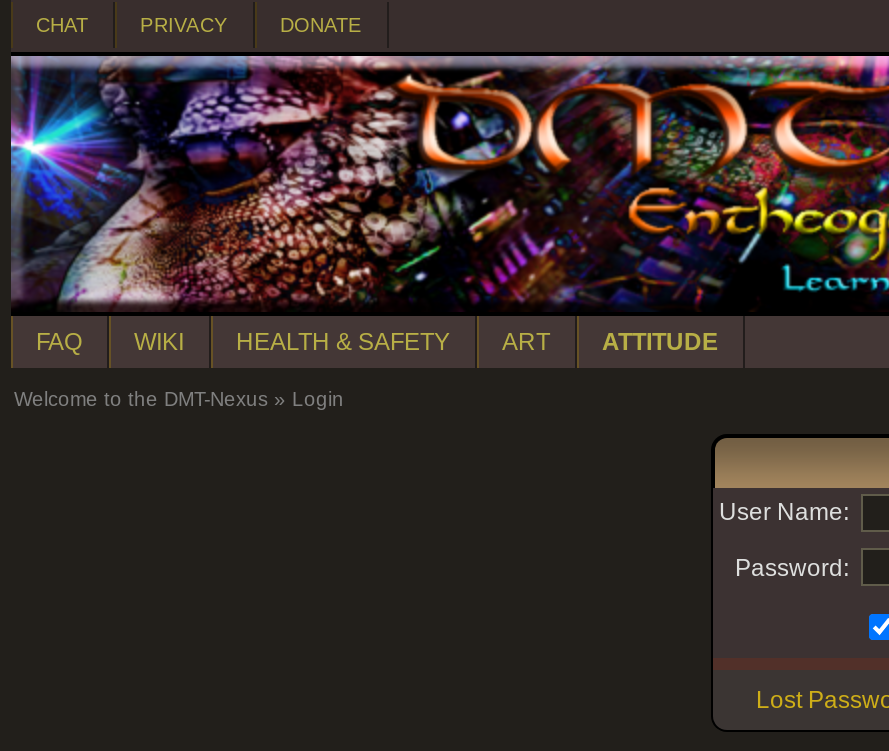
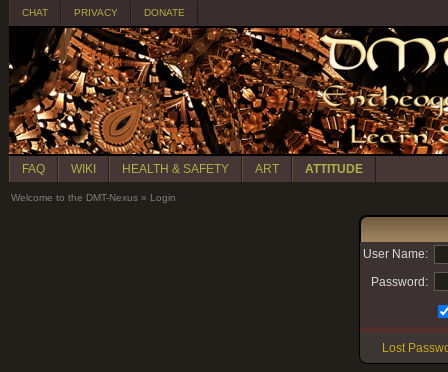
- [image]
+ [image]
